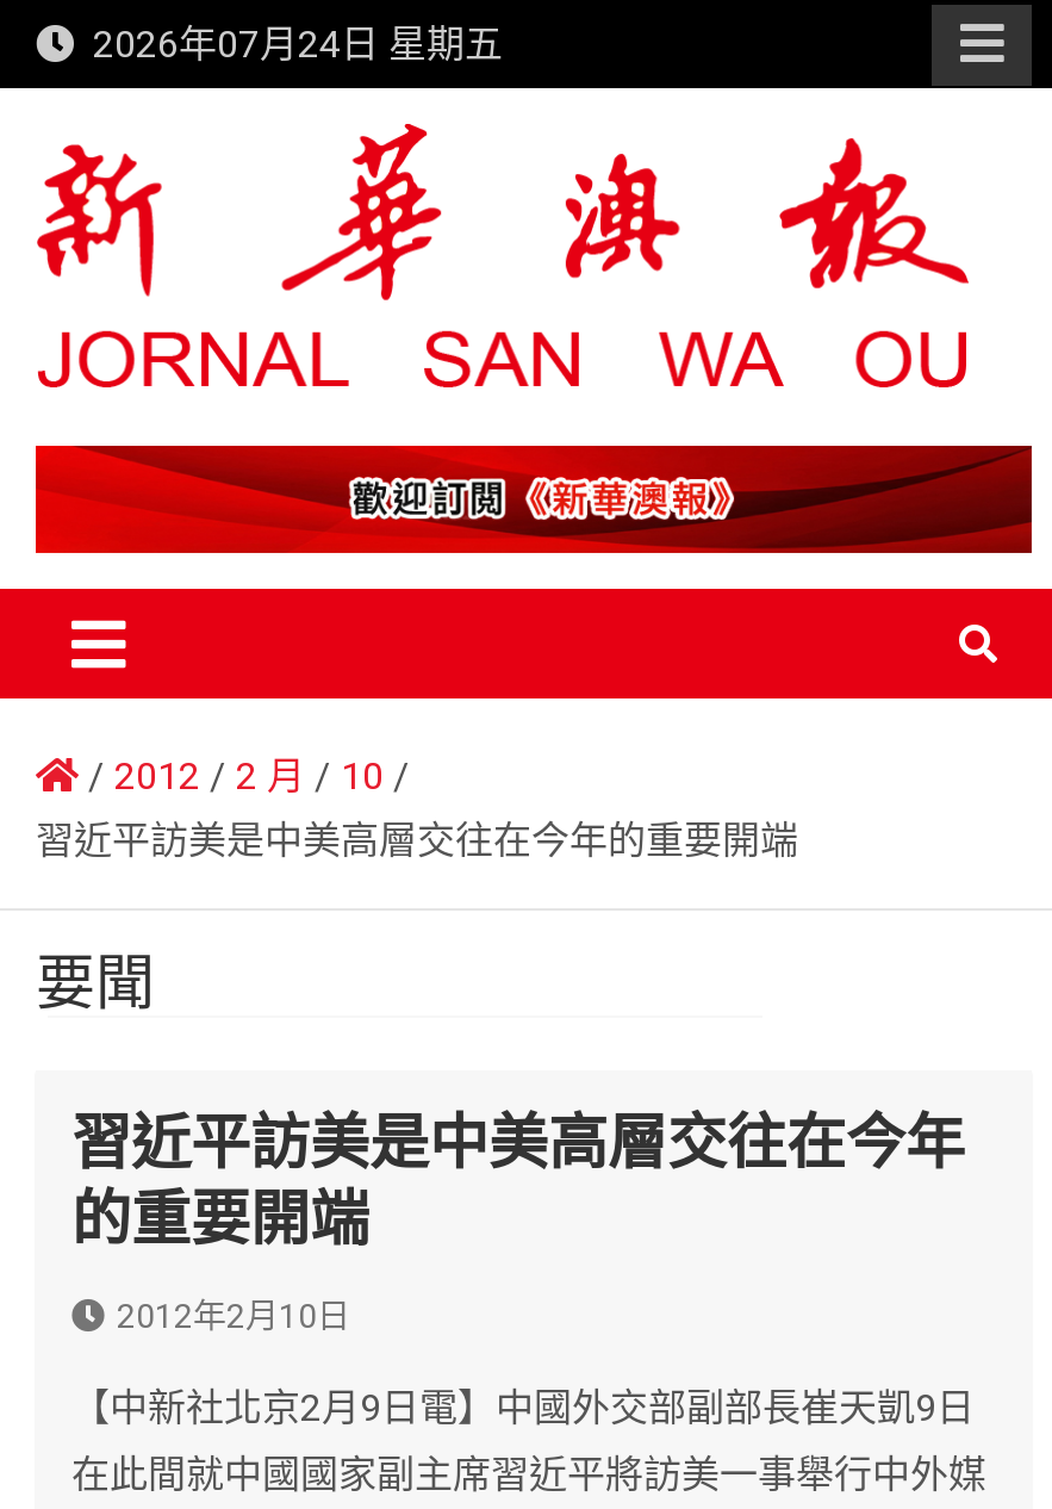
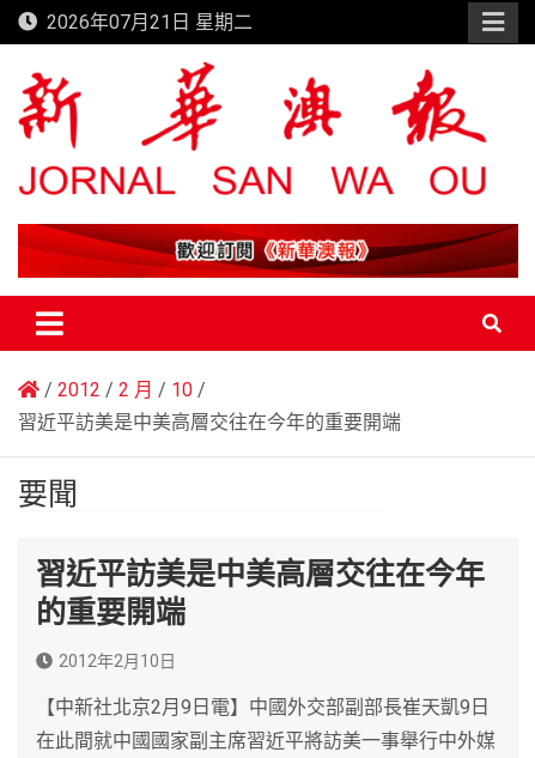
- 2026年07月24日 星期五
+ 2026年07月21日 星期二
